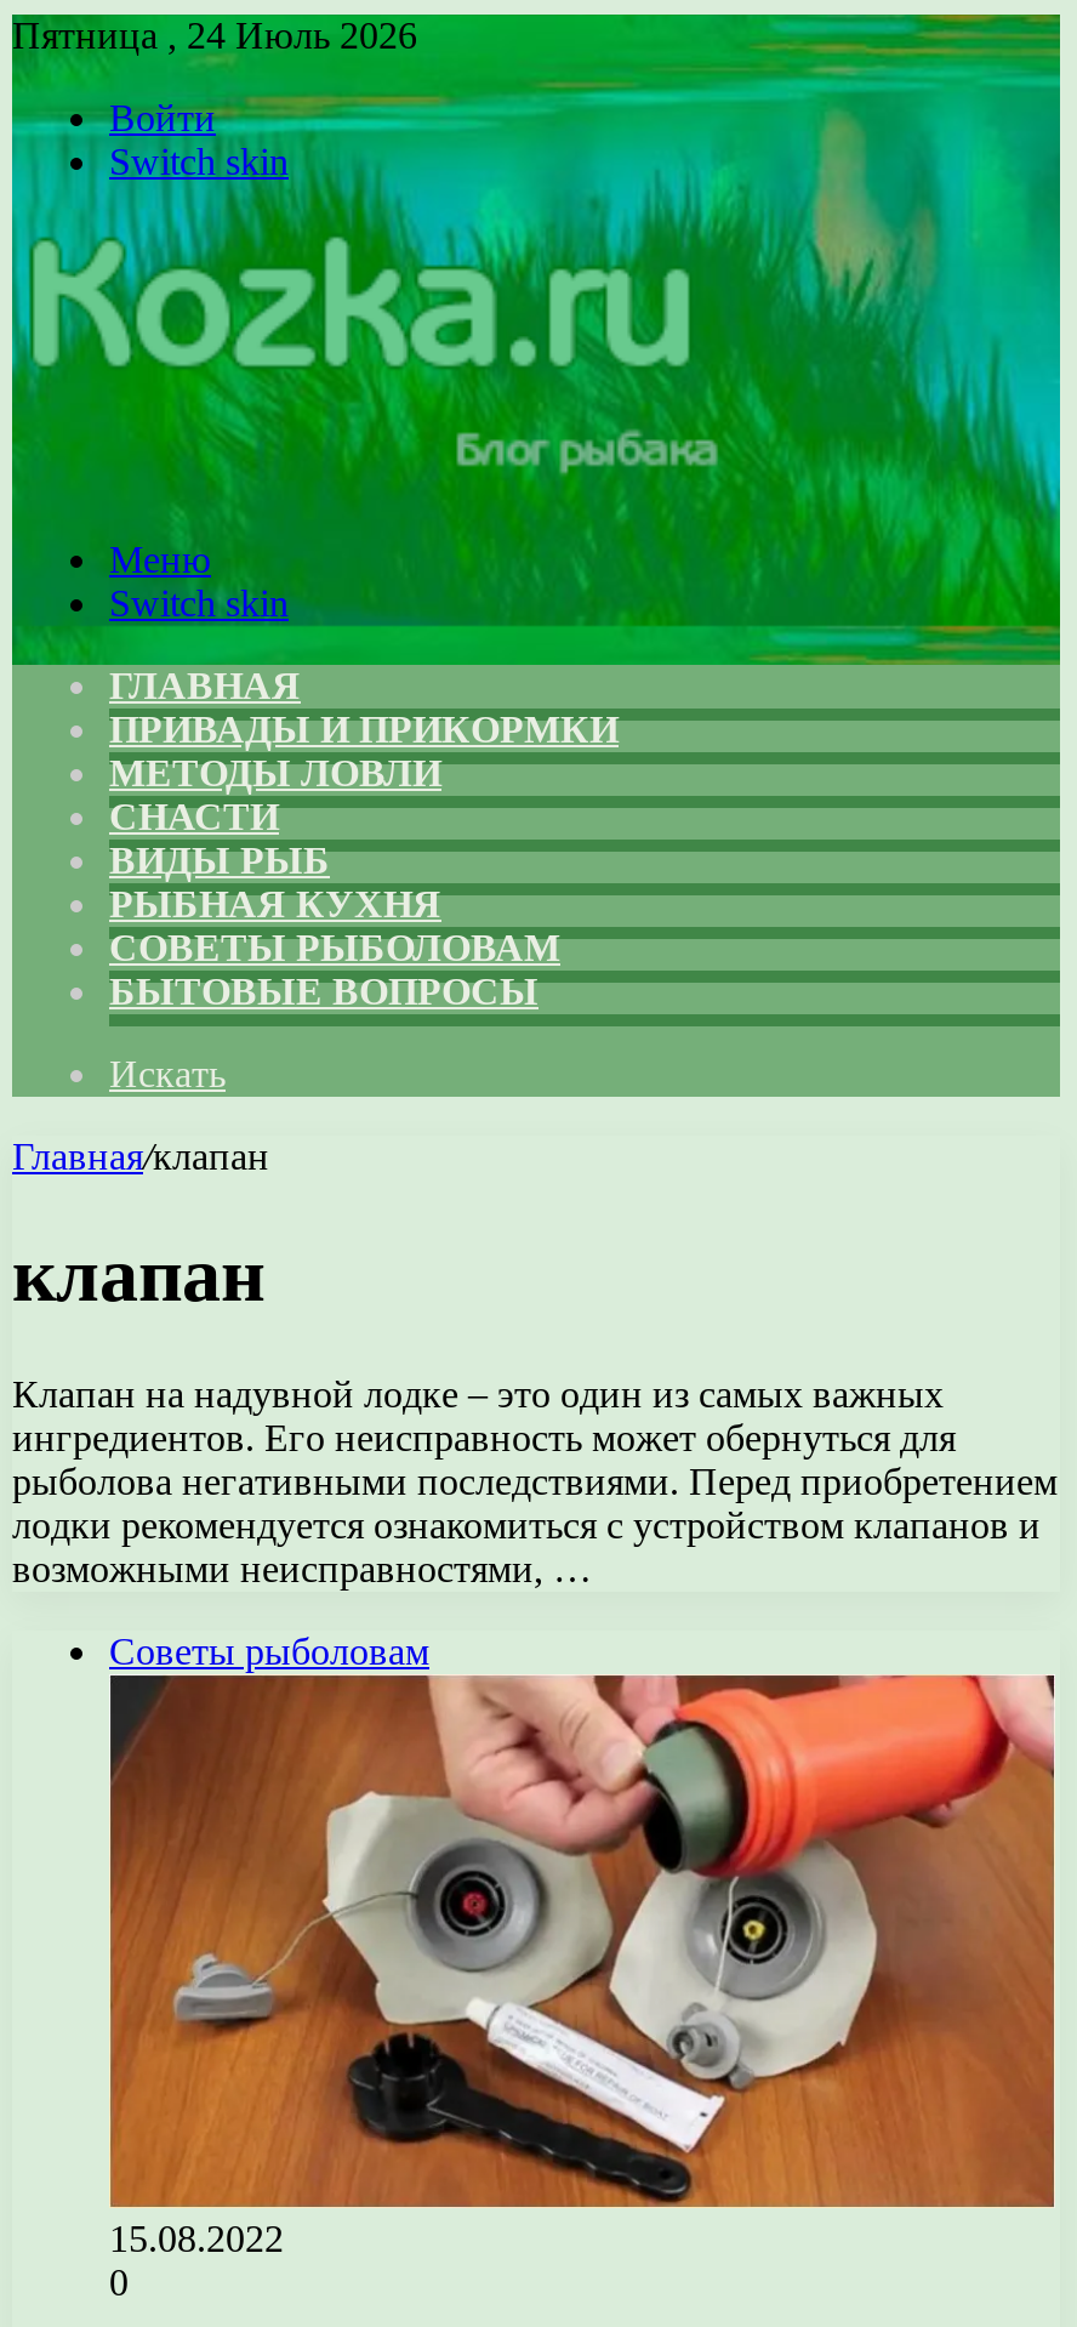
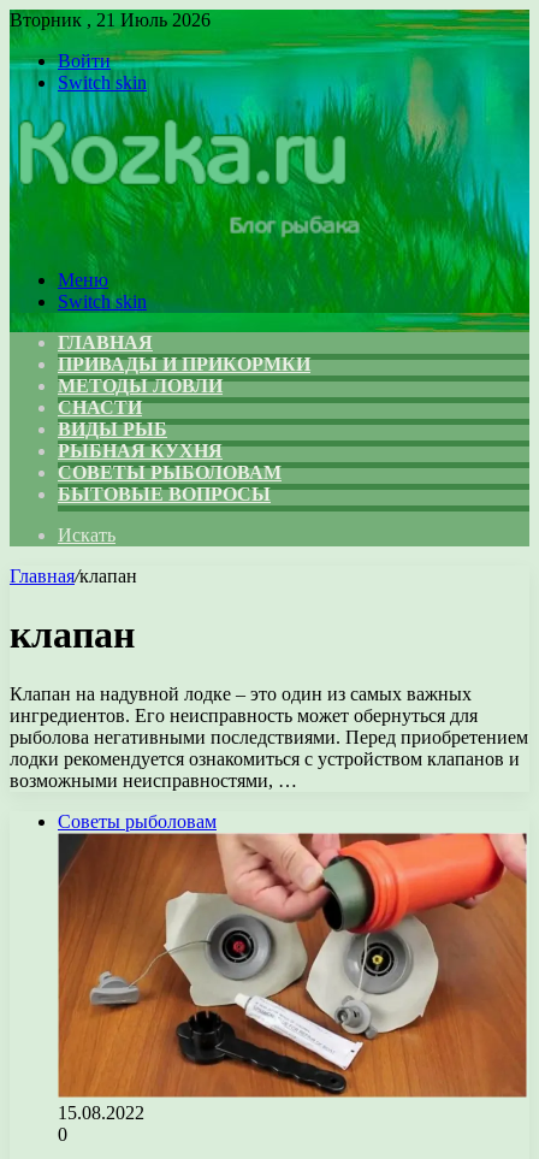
- Пятница , 24 Июль 2026
+ Вторник , 21 Июль 2026
